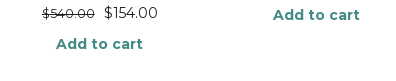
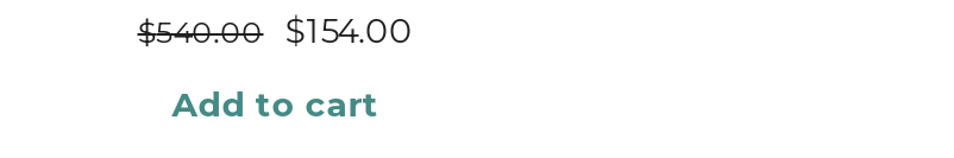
- Add to cart
